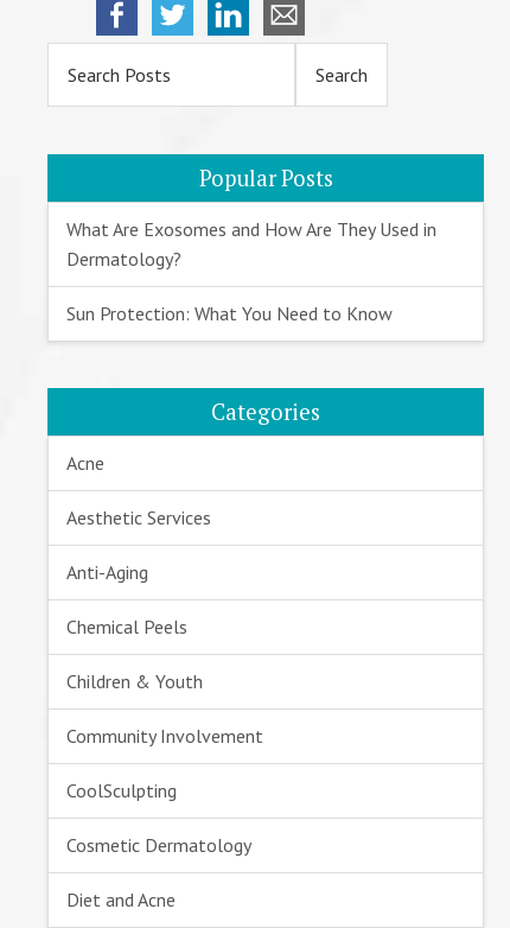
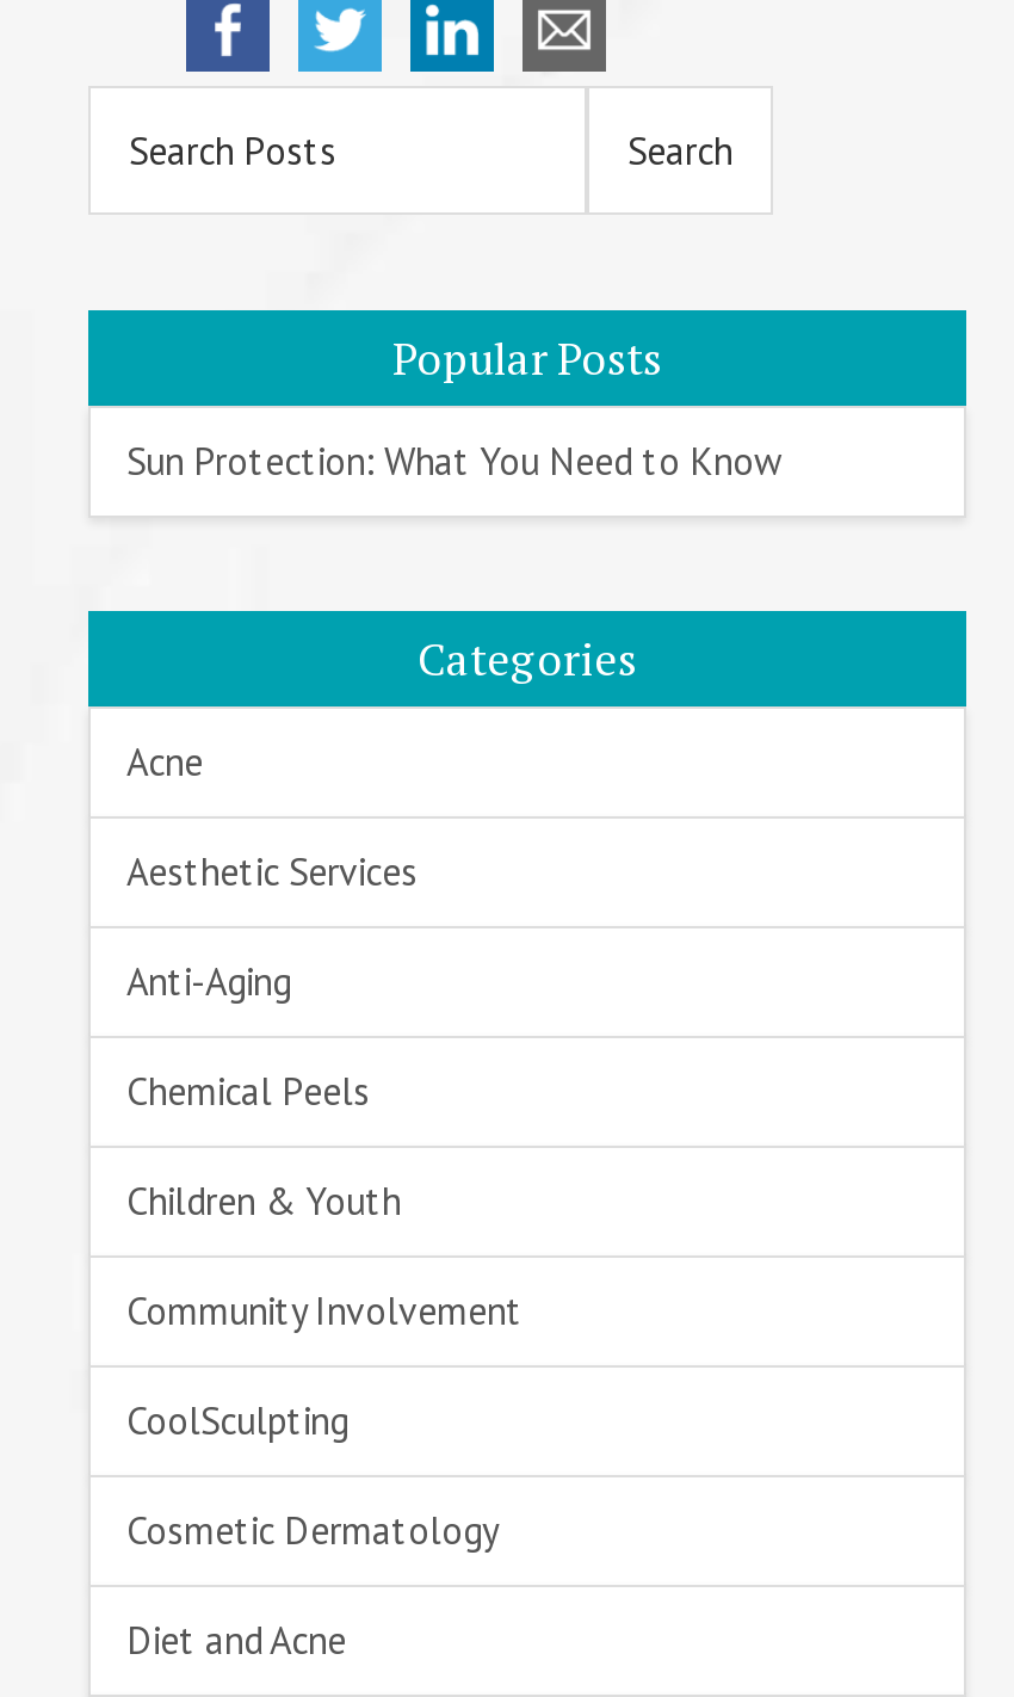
- What Are Exosomes and How Are They Used in
- Dermatology?
